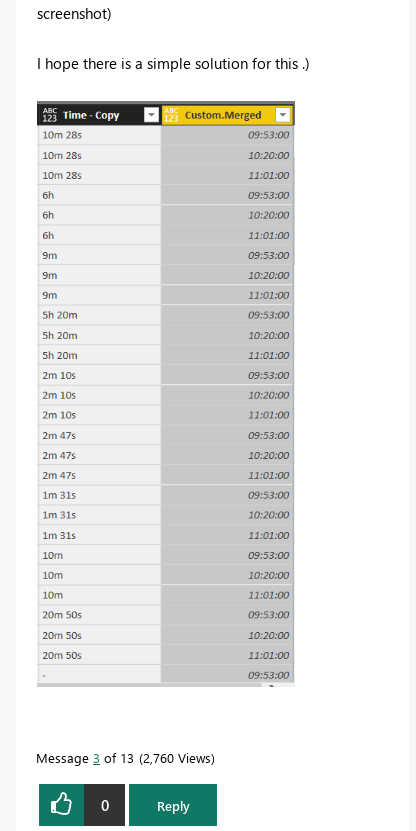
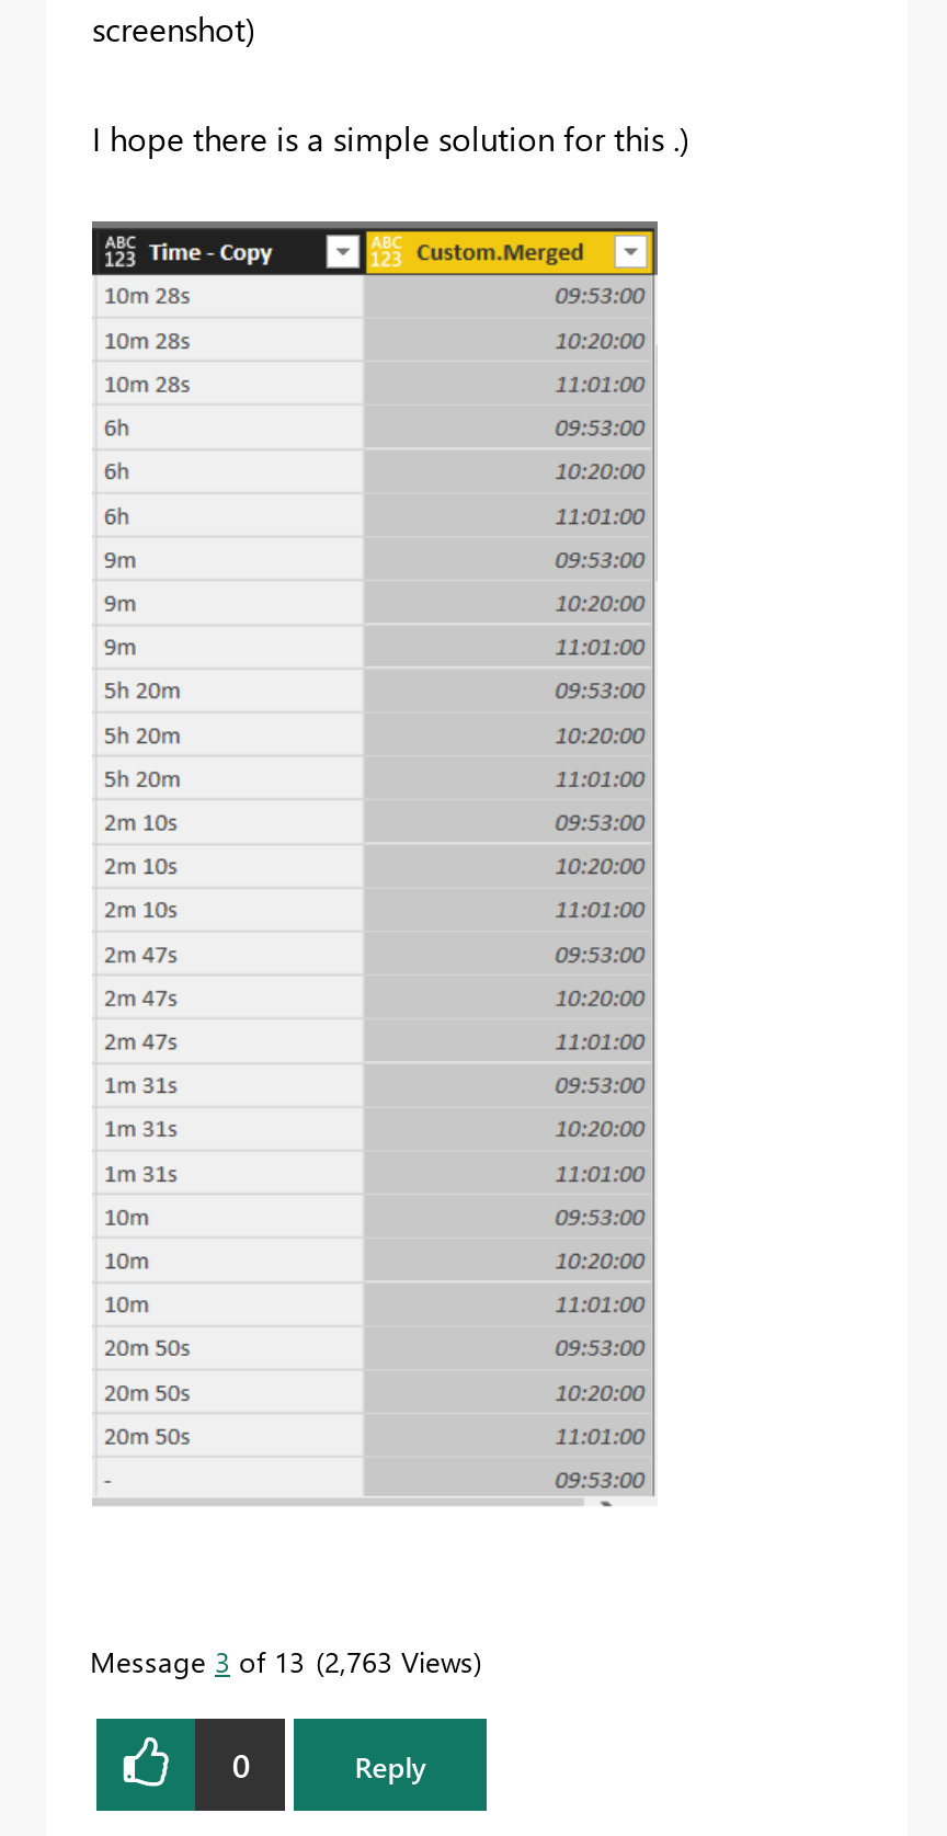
- Message 3 of 13 2,760 Views
+ Message 3 of 13 2,763 Views
